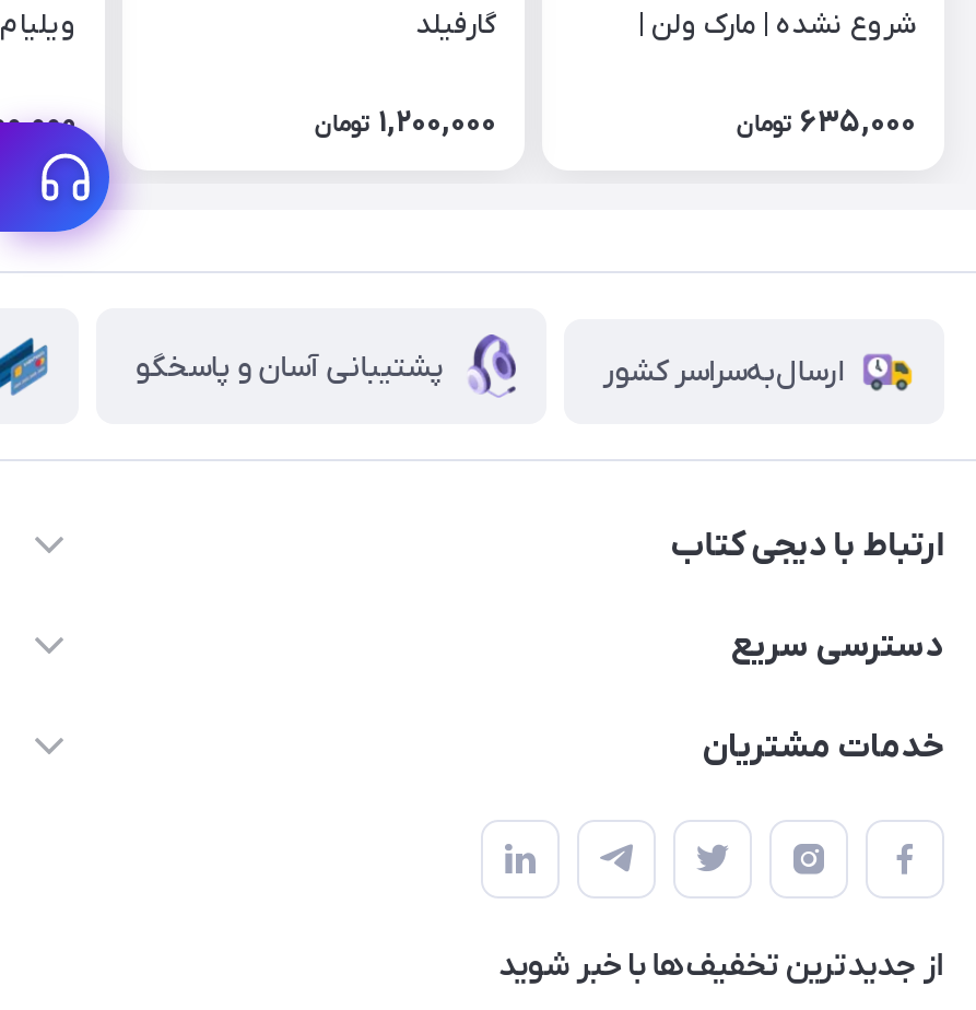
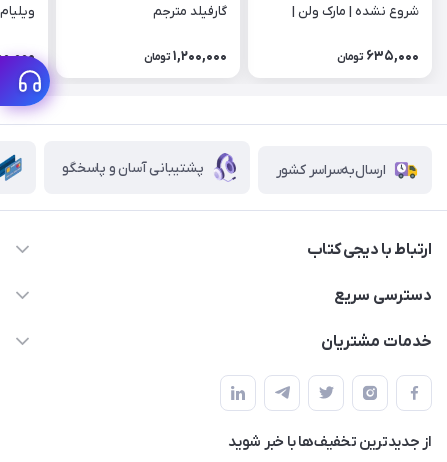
- گارفیلد
+ گارفیلد مترجم
